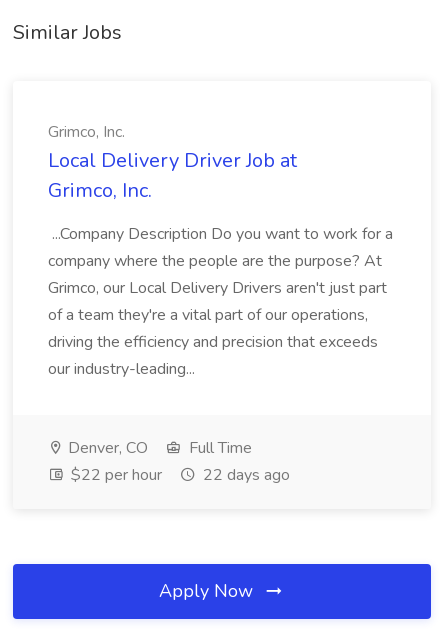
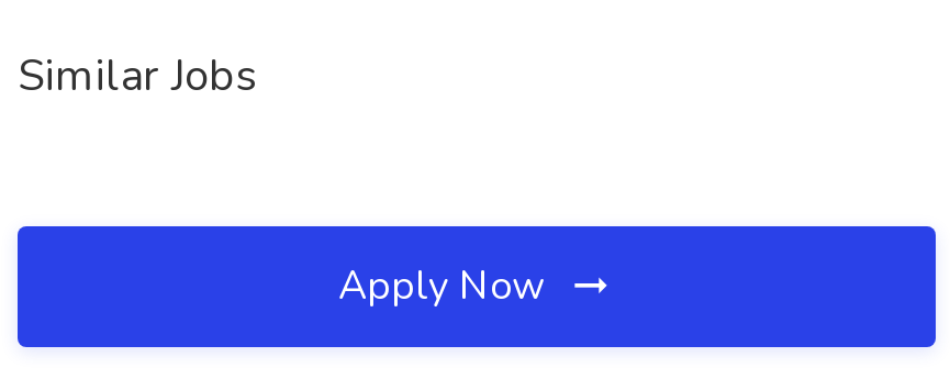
- Grimco, Inc.
- Local Delivery Driver Job at
- Grimco, Inc.
- ...Company Description Do you want to work for a
- company where the people are the purpose? At
- Grimco, our Local Delivery Drivers aren't just part
- of a team they're a vital part of our operations,
- driving the efficiency and precision that exceeds
- our industry-leading...

- Denver, CO
- Full Time
- $22 per hour
- 22 days ago
